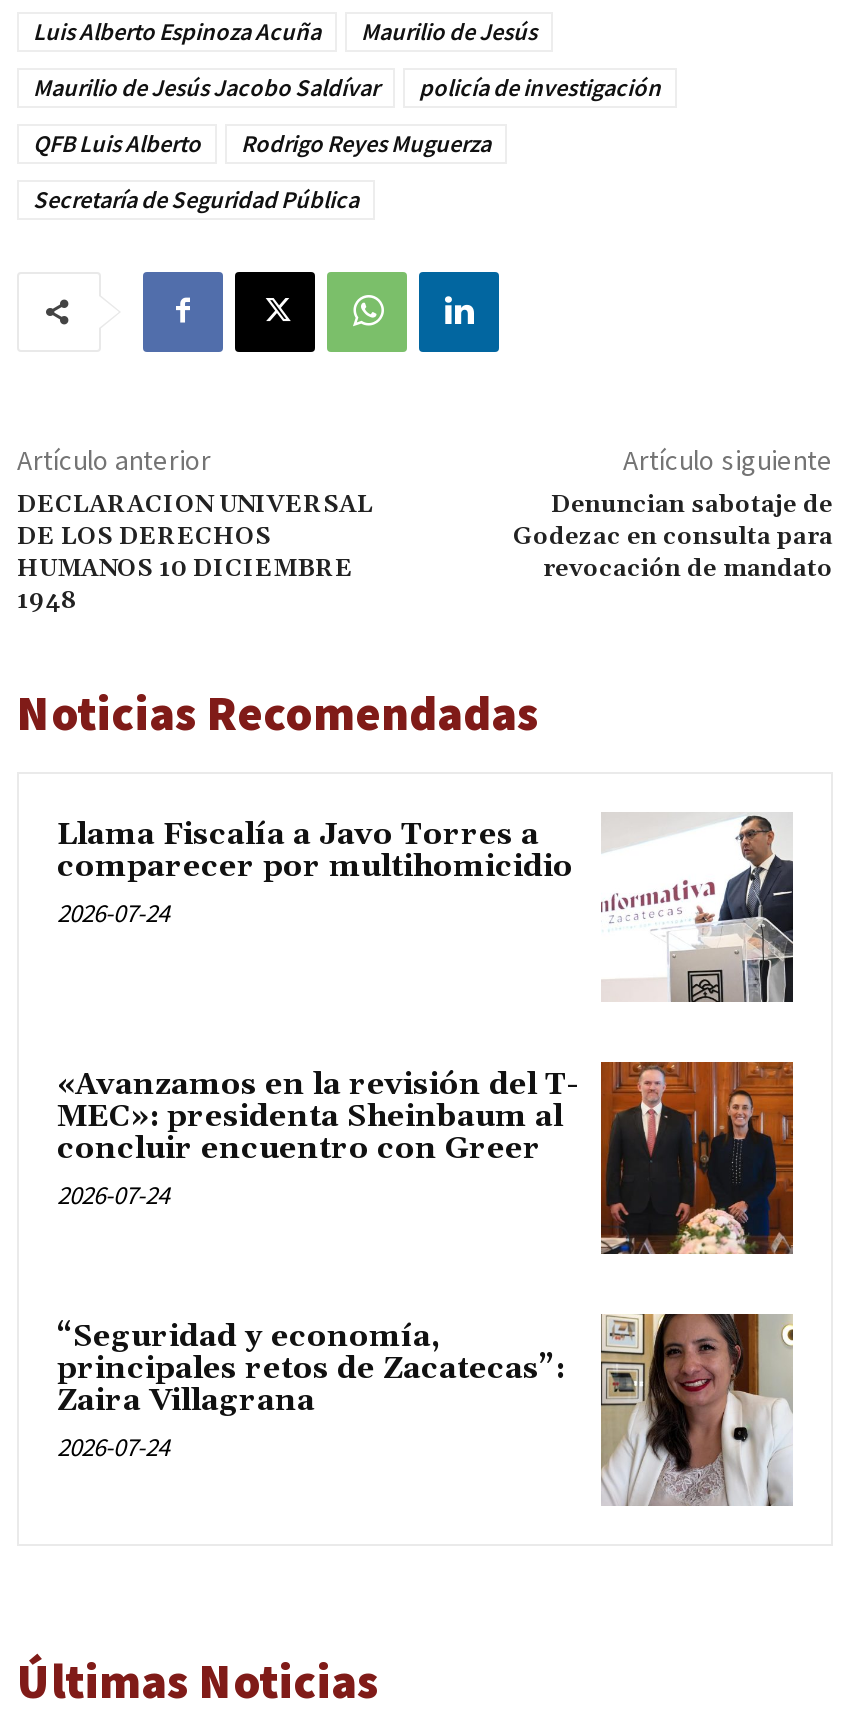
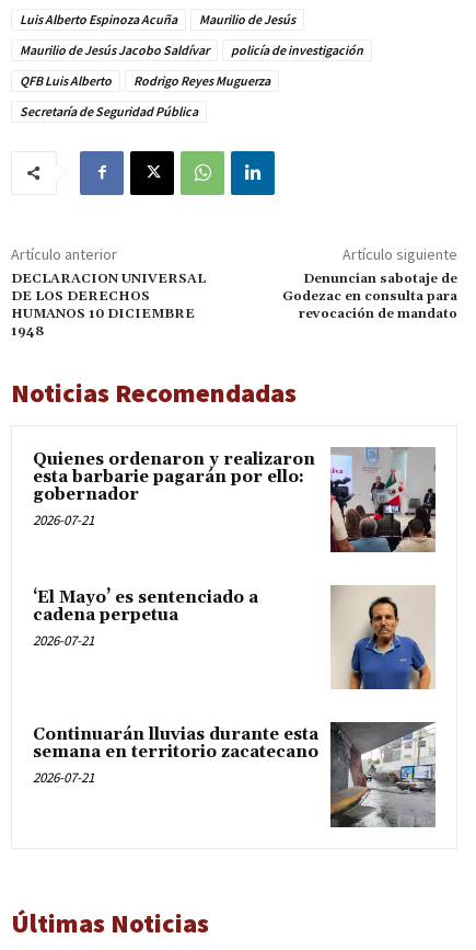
- [image]
- Llama Fiscalía a Javo Torres a
- comparecer por multihomicidio
- 2026-07-24
+ [image]
+ Quienes ordenaron y realizaron
+ esta barbarie pagarán por ello:
+ gobernador
+ 2026-07-21

- «Avanzamos en la revisión del T-
- MEC»: presidenta Sheinbaum al
- concluir encuentro con Greer
- 2026-07-24
+ ‘El Mayo’ es sentenciado a
+ cadena perpetua
+ 2026-07-21

- [image]
+ [image]

- [image]
- “Seguridad y economía,
- principales retos de Zacatecas”:
- Zaira Villagrana
- 2026-07-24
+ [image]
+ Continuarán lluvias durante esta
+ semana en territorio zacatecano
+ 2026-07-21
